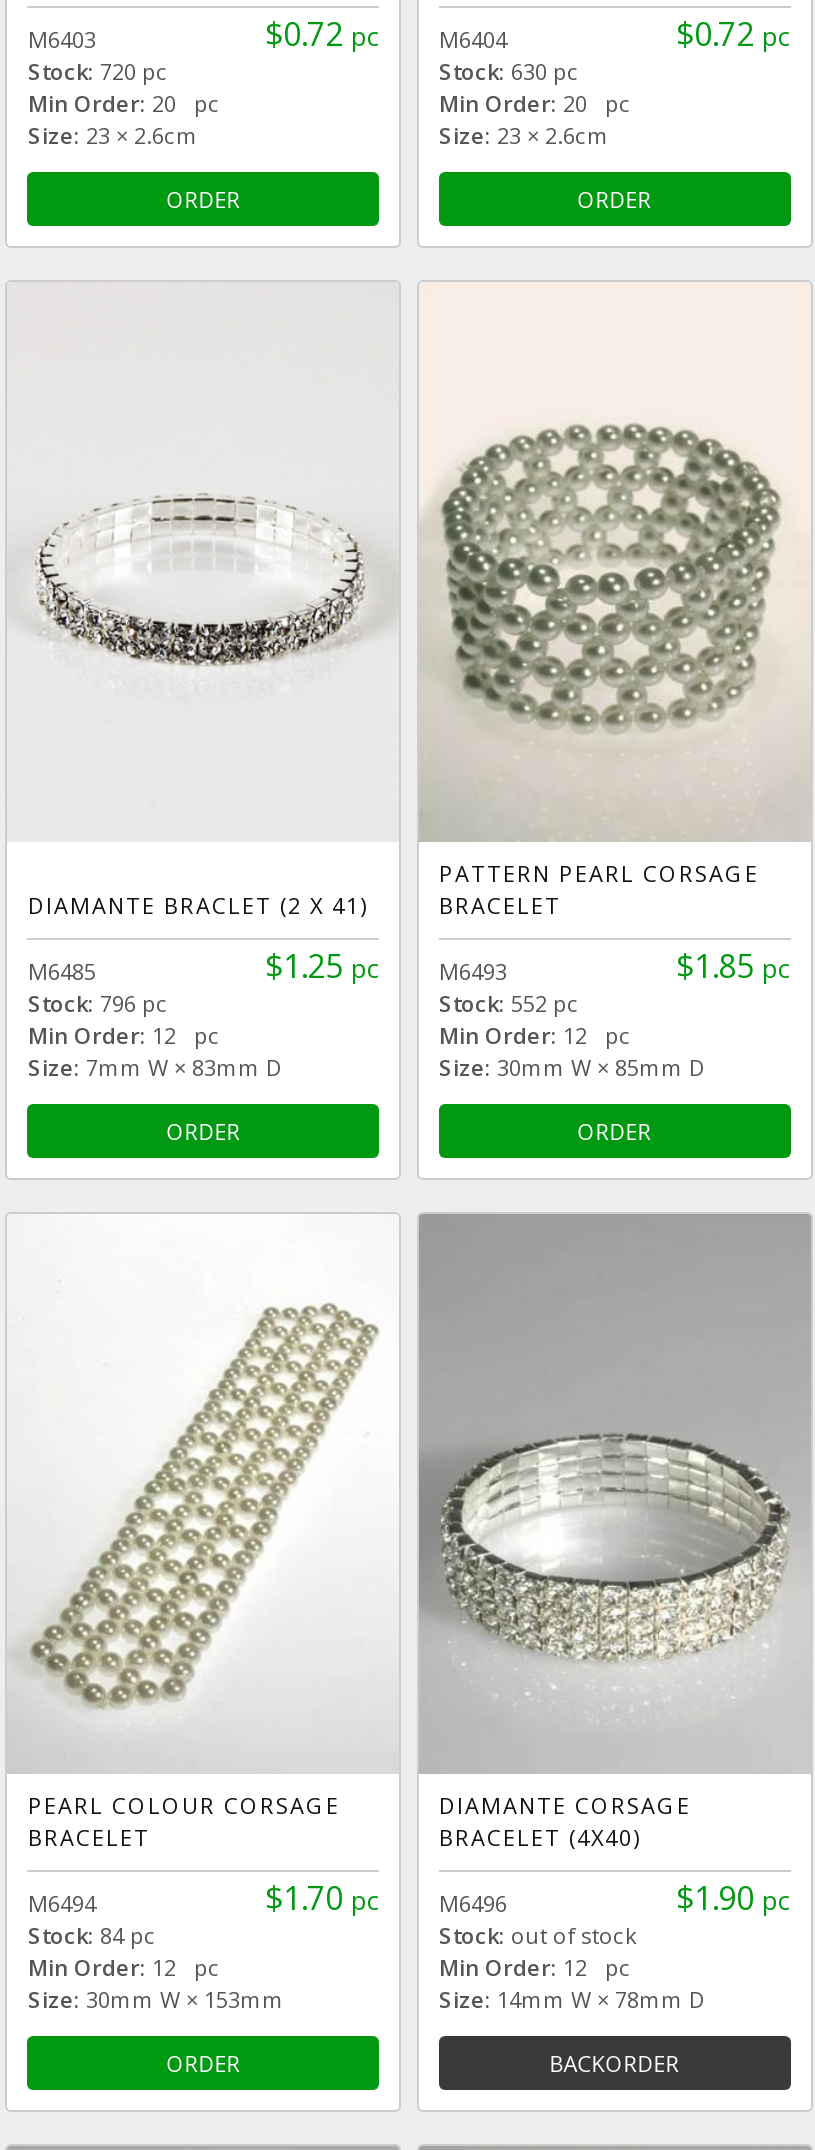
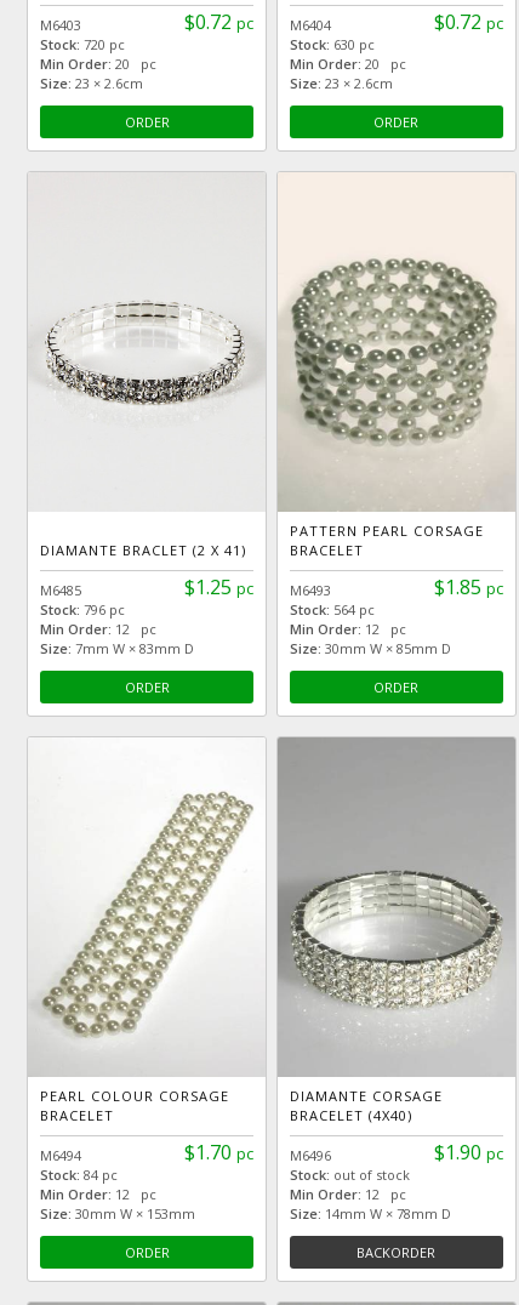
- Stock: 552 pc
+ Stock: 564 pc
